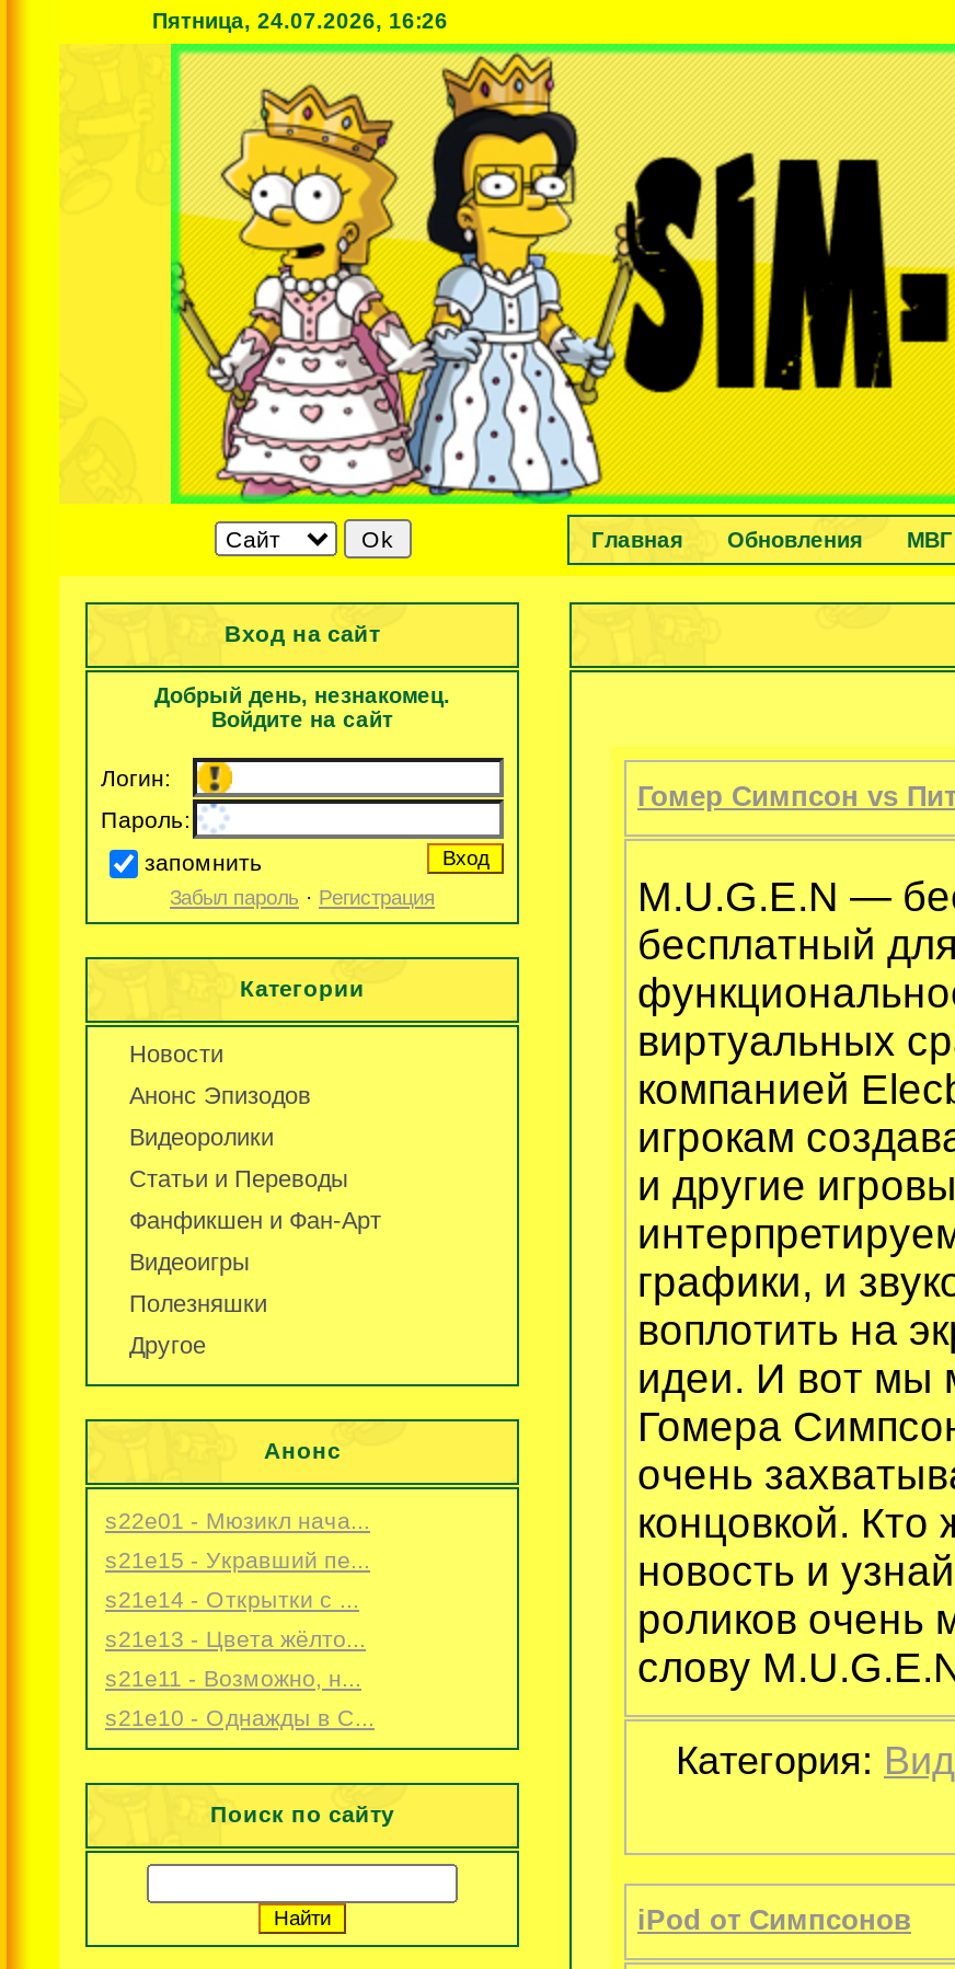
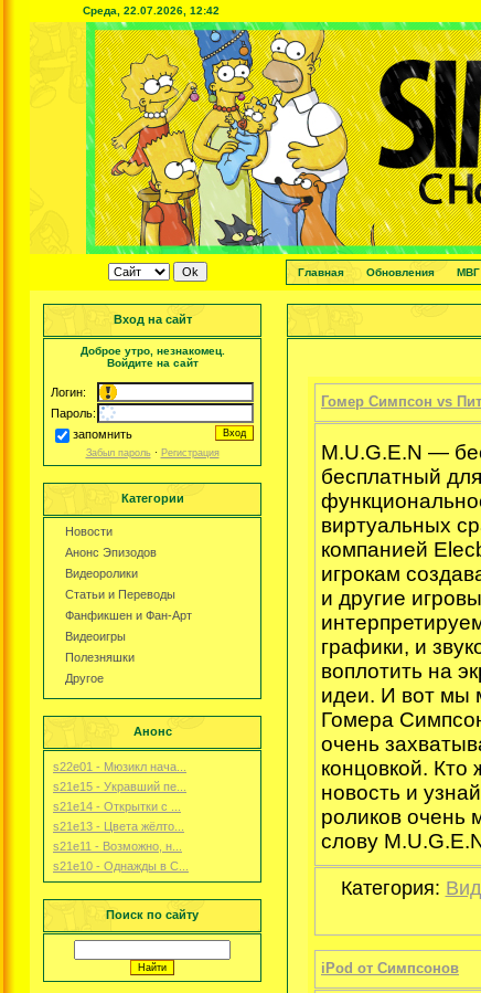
- Пятница, 24.07.2026, 16:26
+ Среда, 22.07.2026, 12:42

- [image]
+ [image]

- Добрый день, незнакомец.
+ Доброе утро, незнакомец.
